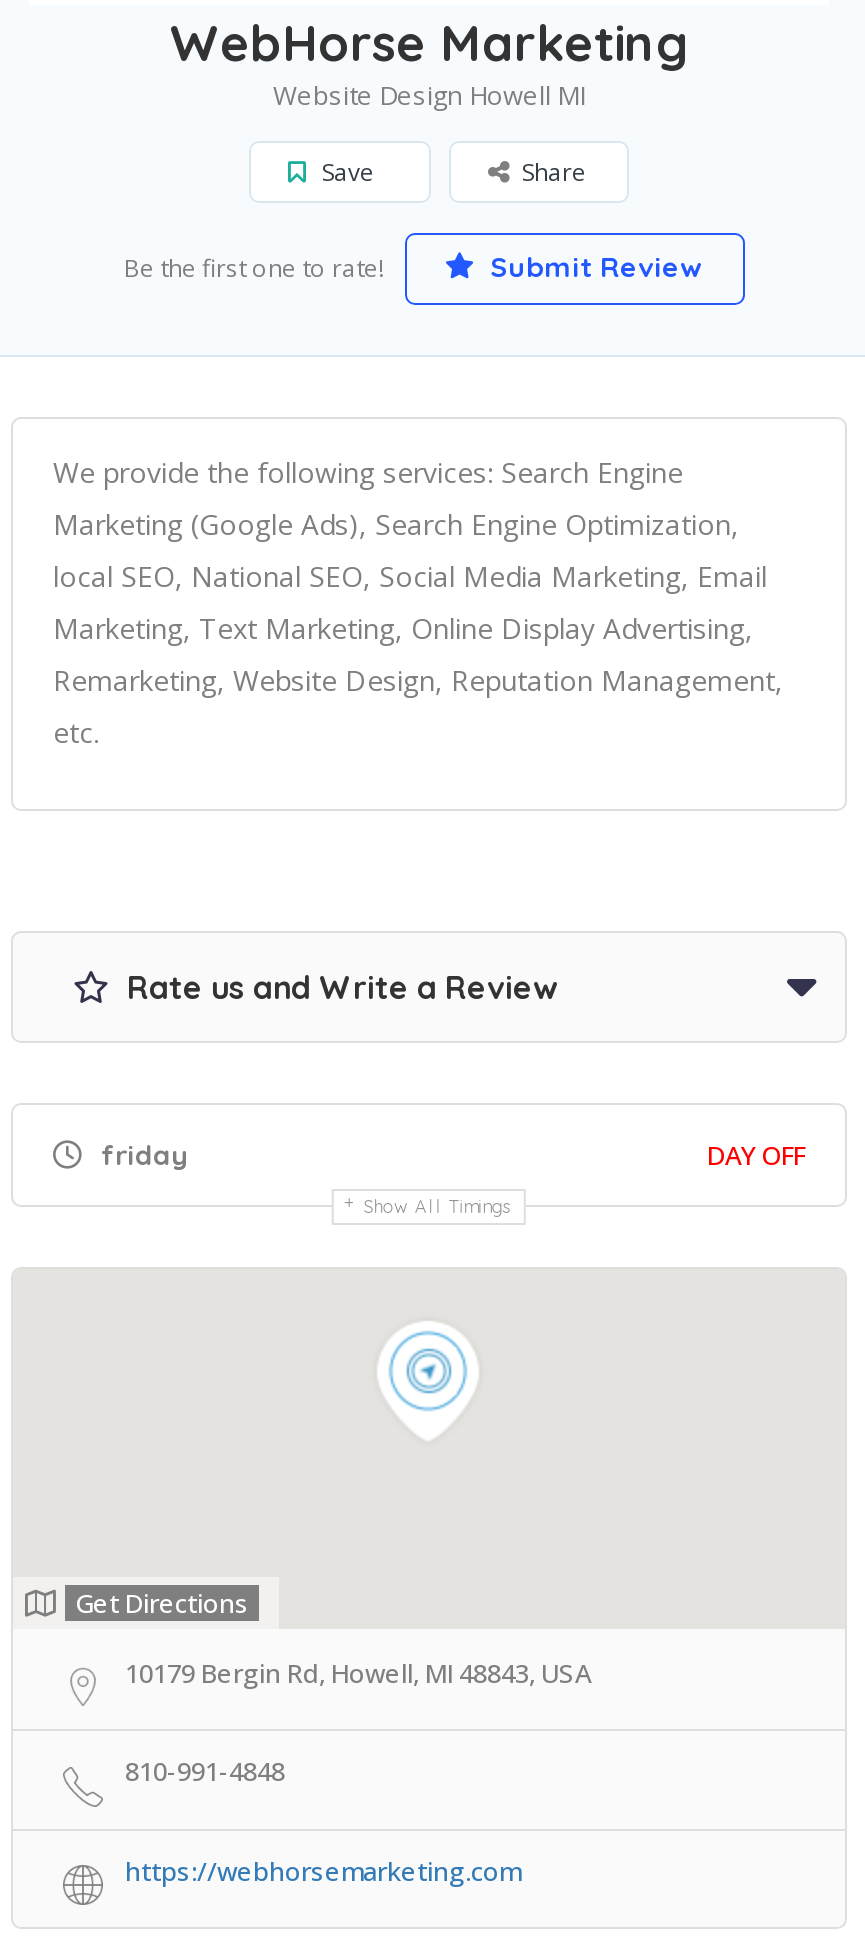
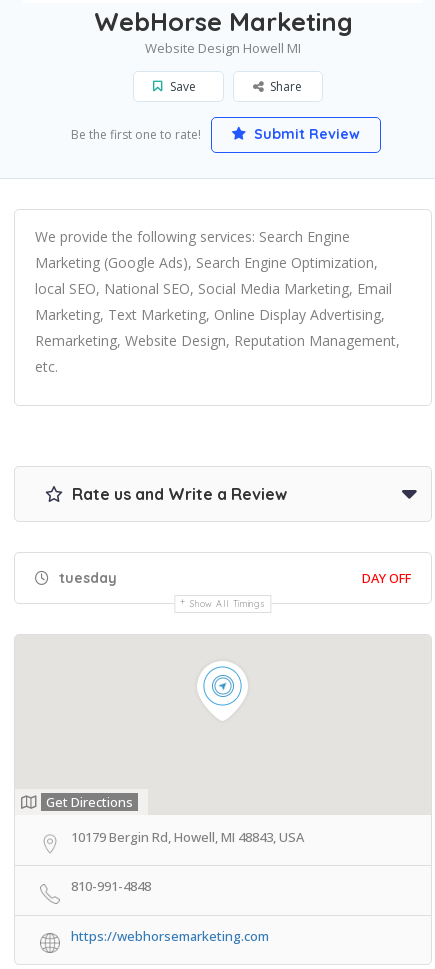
- friday
+ tuesday
